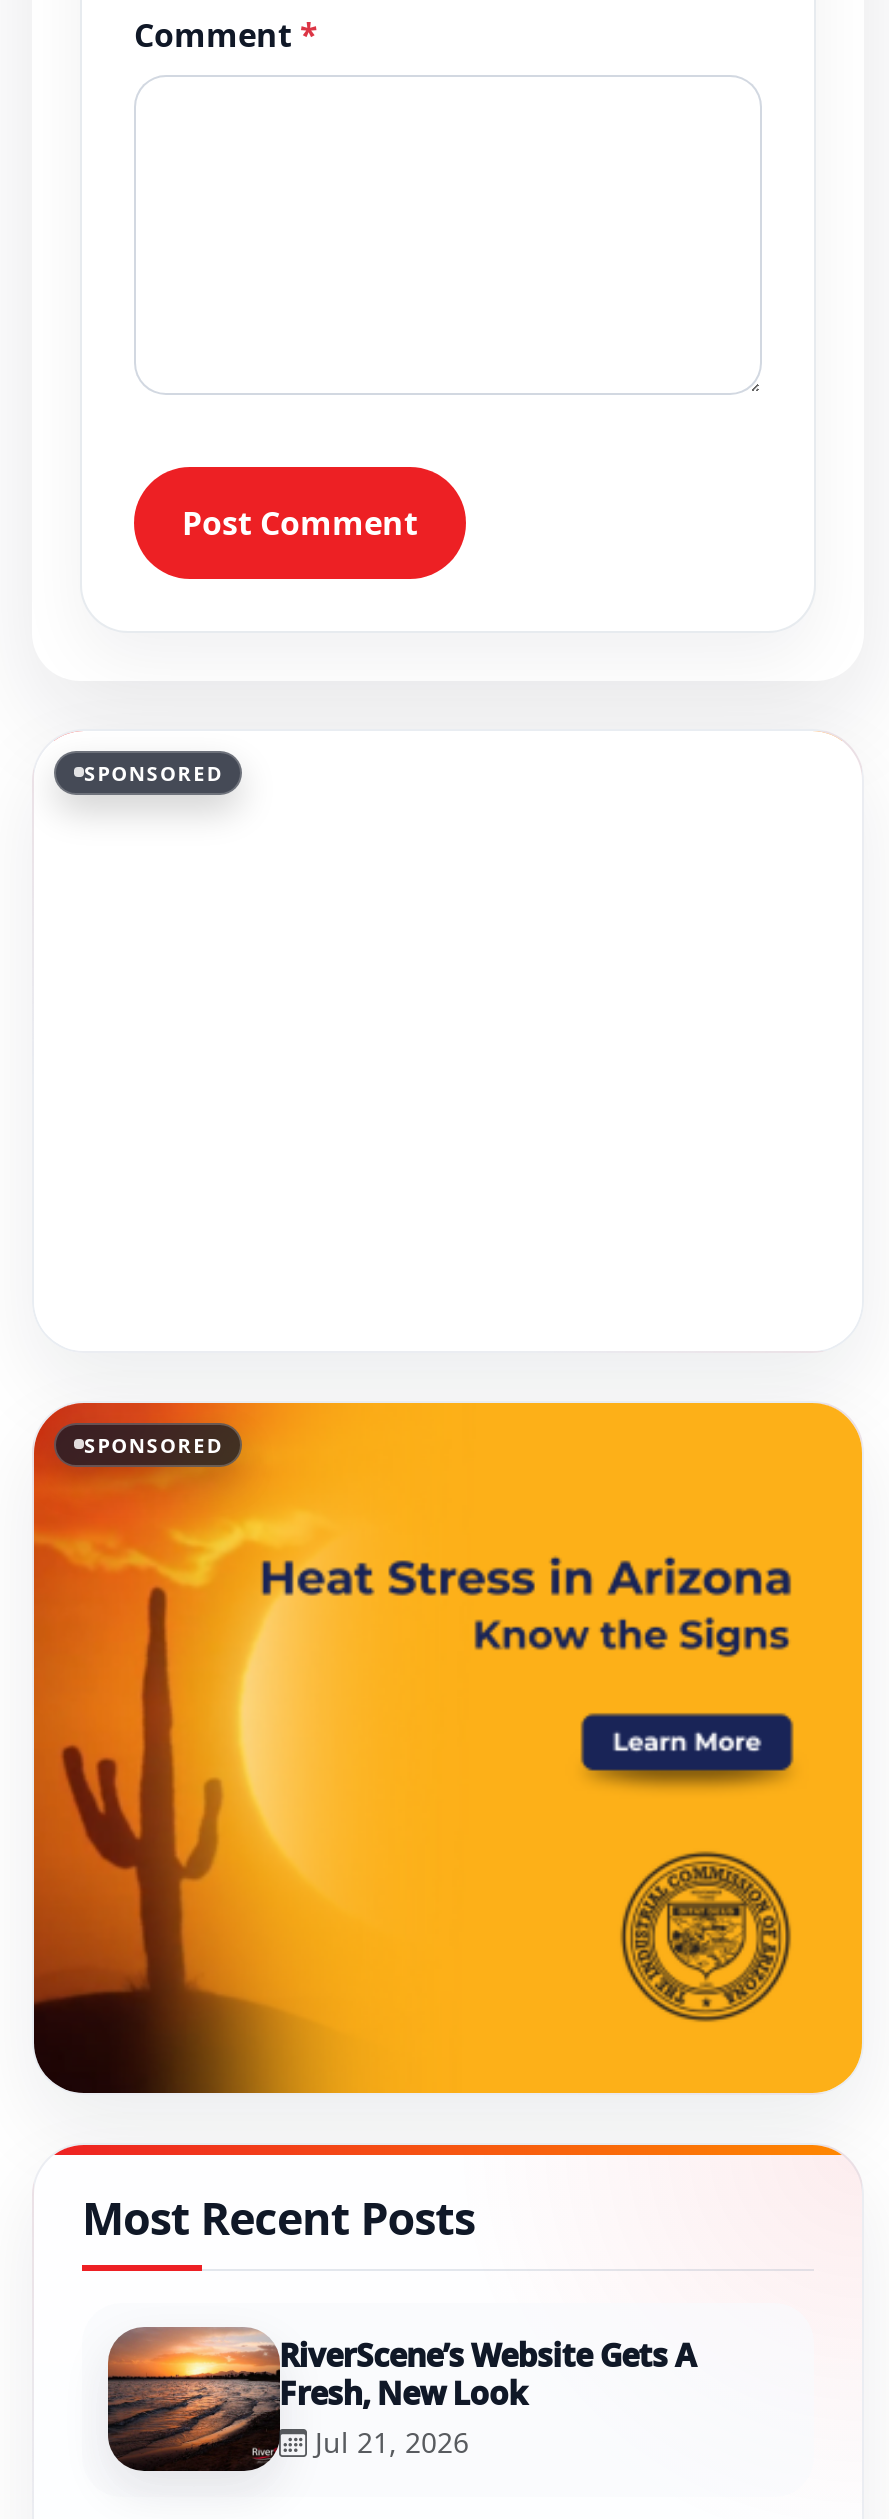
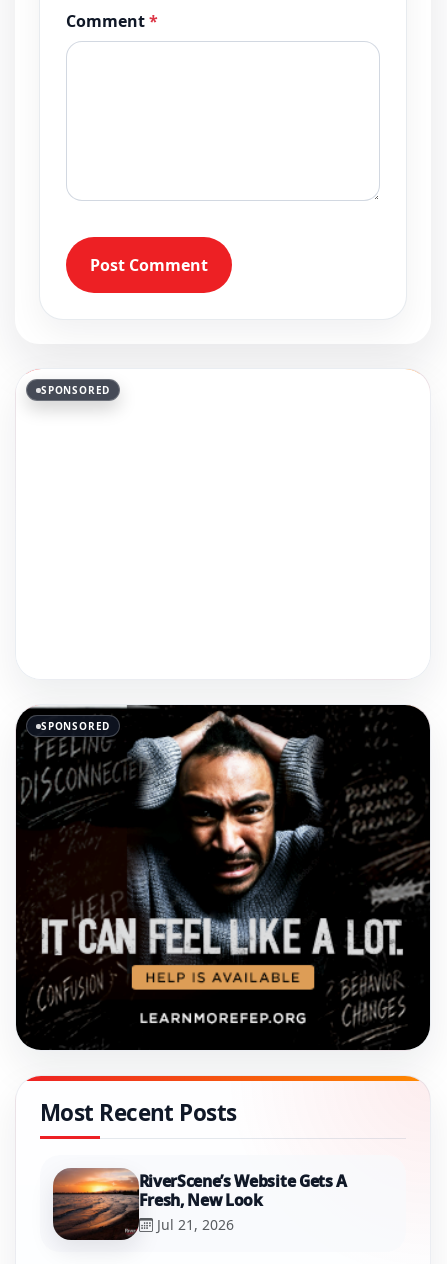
- [image]
+ [image]
